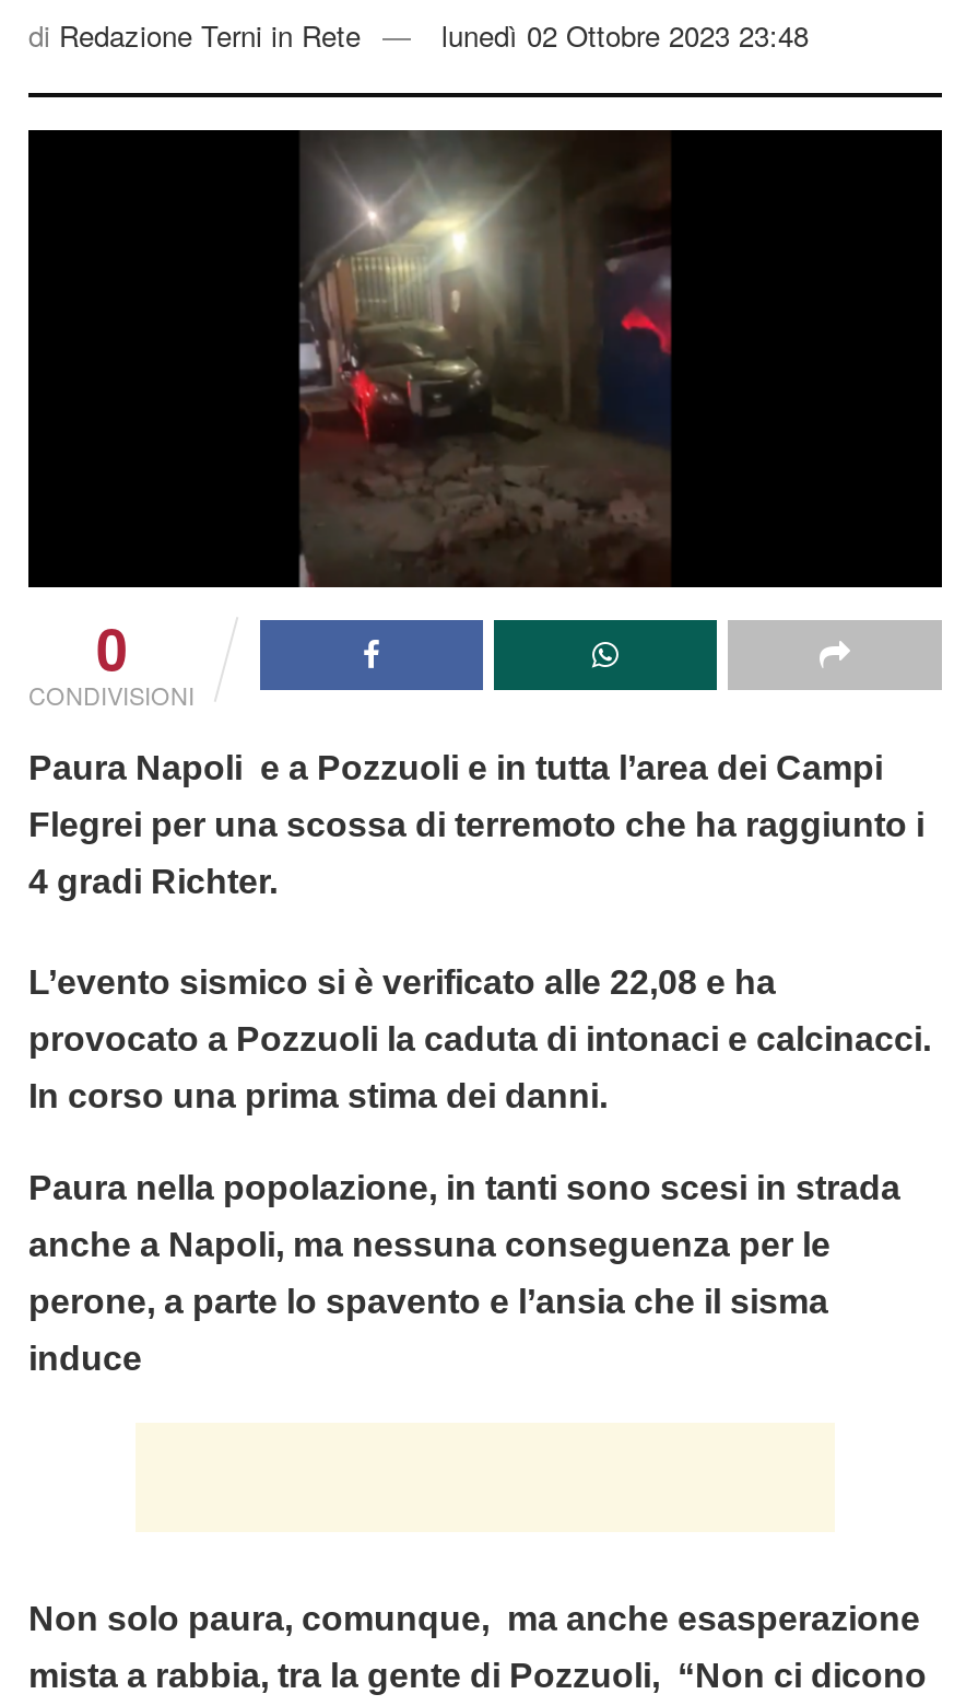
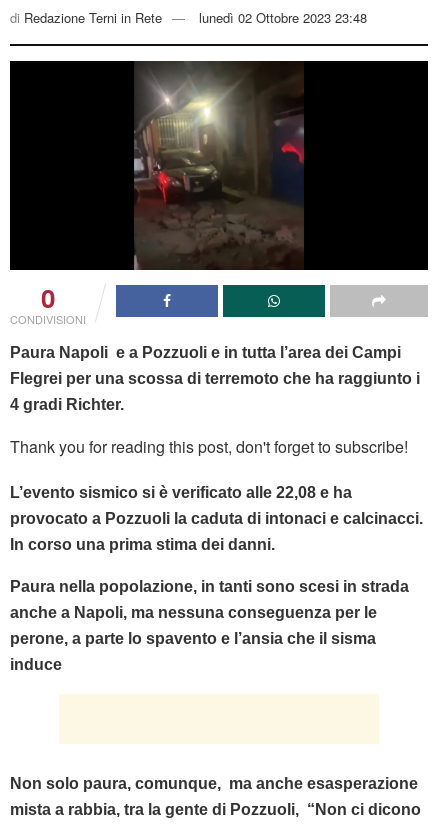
+ Thank you for reading this post, don't forget to subscribe!
